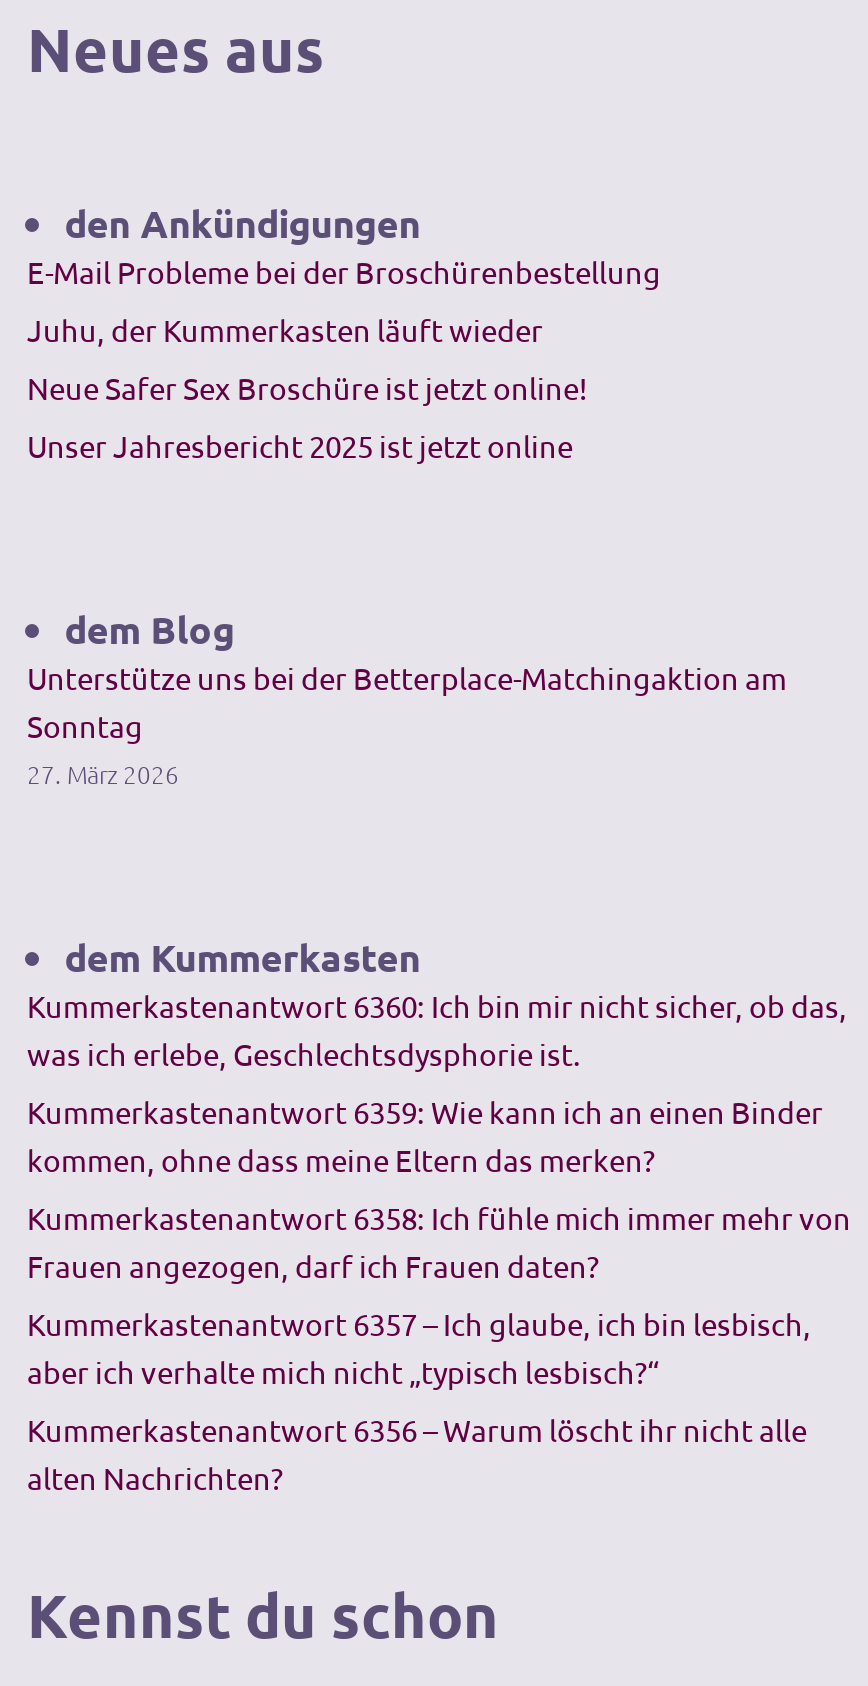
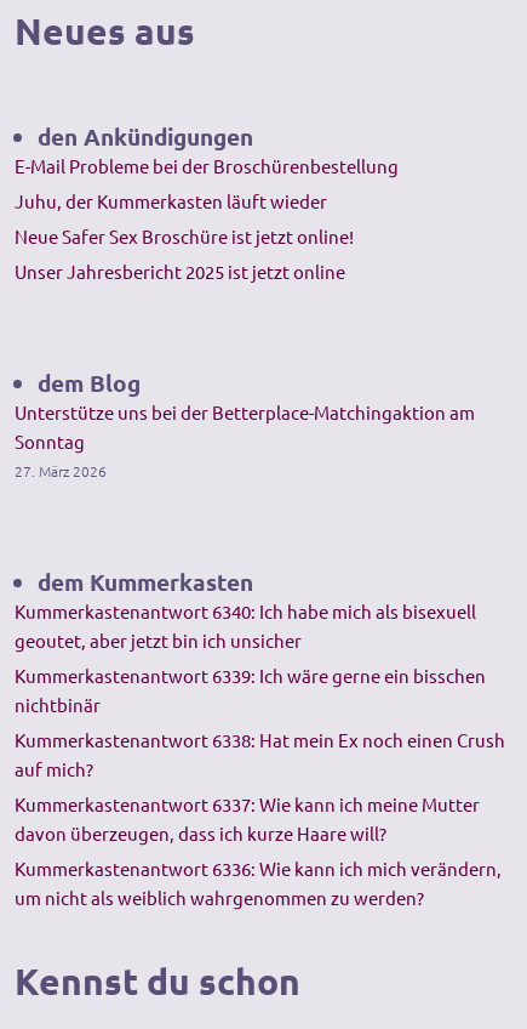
- Kummerkastenantwort 6360: Ich bin mir nicht sicher, ob das,
- was ich erlebe, Geschlechtsdysphorie ist.
+ Kummerkastenantwort 6340: Ich habe mich als bisexuell
+ geoutet, aber jetzt bin ich unsicher

- Kummerkastenantwort 6359: Wie kann ich an einen Binder
- kommen, ohne dass meine Eltern das merken?
+ Kummerkastenantwort 6339: Ich wäre gerne ein bisschen
+ nichtbinär

- Kummerkastenantwort 6358: Ich fühle mich immer mehr von
- Frauen angezogen, darf ich Frauen daten?
+ Kummerkastenantwort 6338: Hat mein Ex noch einen Crush
+ auf mich?

- Kummerkastenantwort 6357 – Ich glaube, ich bin lesbisch,
- aber ich verhalte mich nicht „typisch lesbisch?“
+ Kummerkastenantwort 6337: Wie kann ich meine Mutter
+ davon überzeugen, dass ich kurze Haare will?

- Kummerkastenantwort 6356 – Warum löscht ihr nicht alle
- alten Nachrichten?
+ Kummerkastenantwort 6336: Wie kann ich mich verändern,
+ um nicht als weiblich wahrgenommen zu werden?
